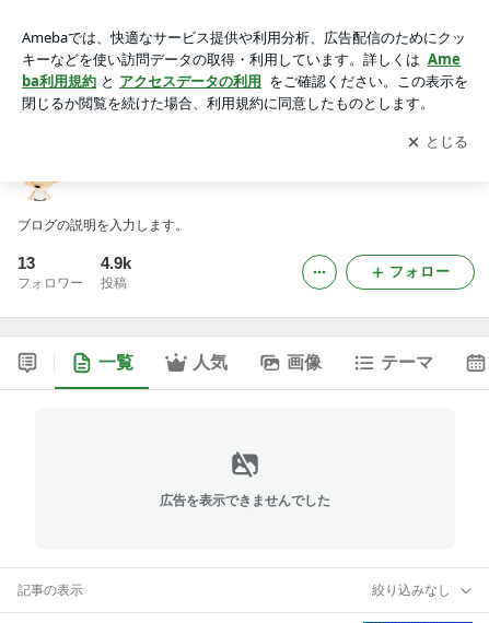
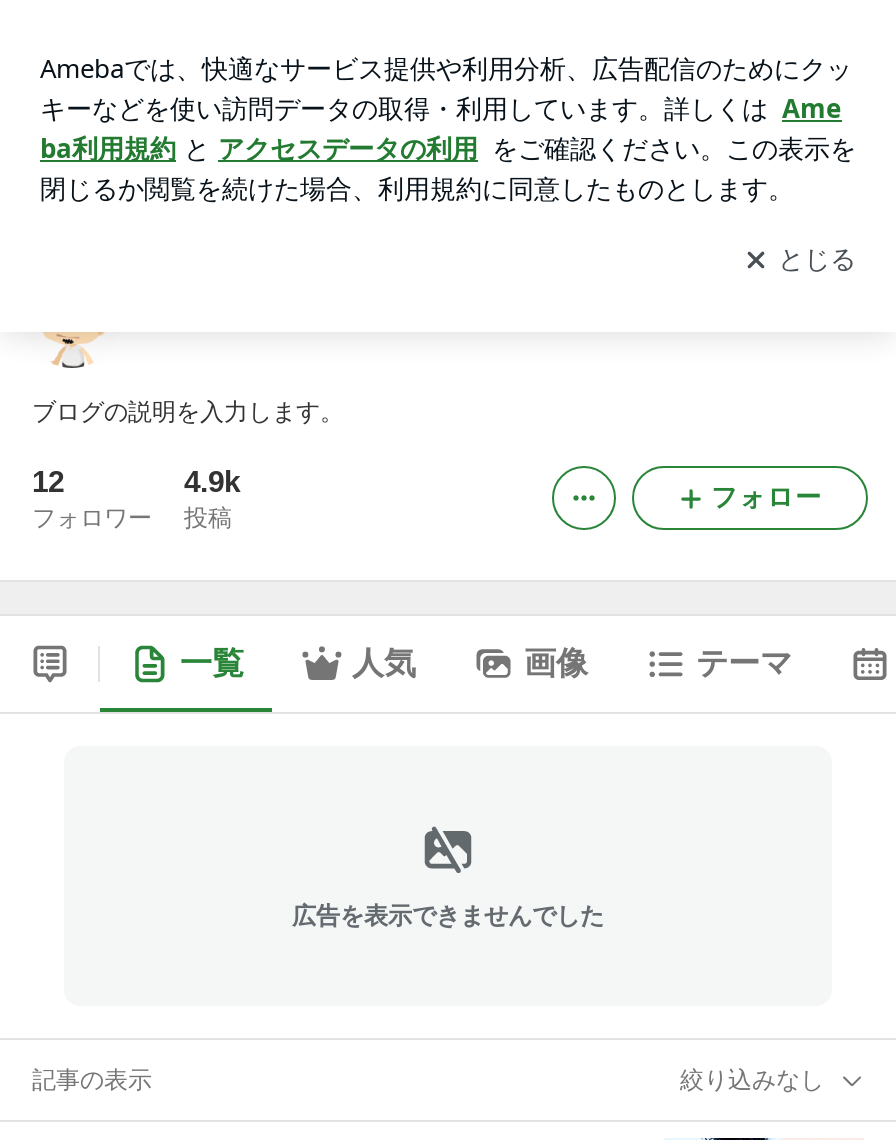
- 13
+ 12
